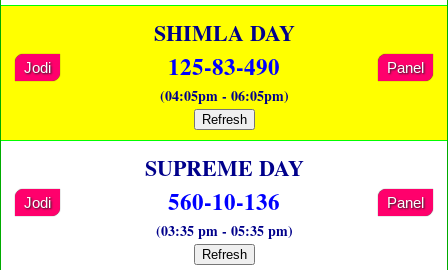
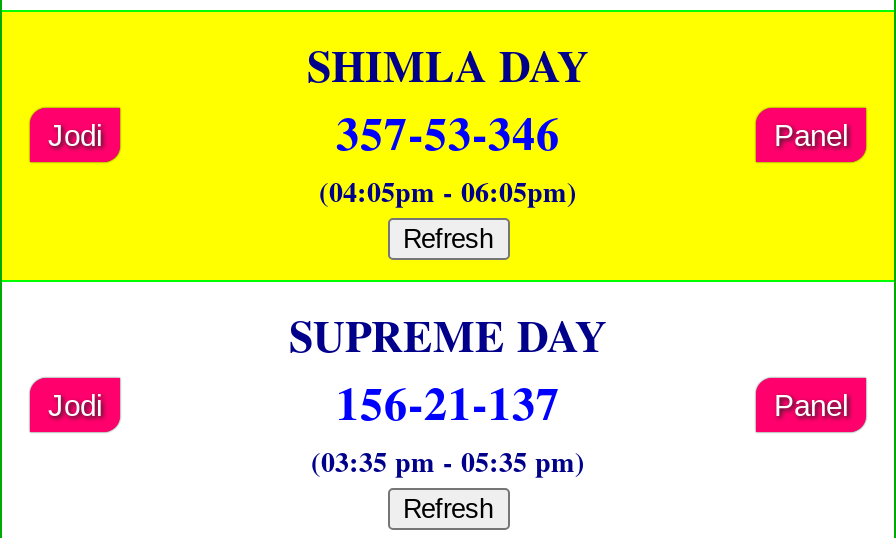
- 125-83-490
+ 357-53-346

- 560-10-136
+ 156-21-137
